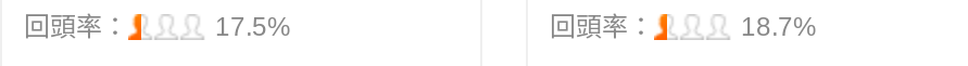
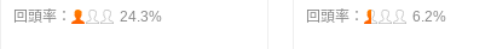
- 17.5%
+ 24.3%

- 18.7%
+ 6.2%
